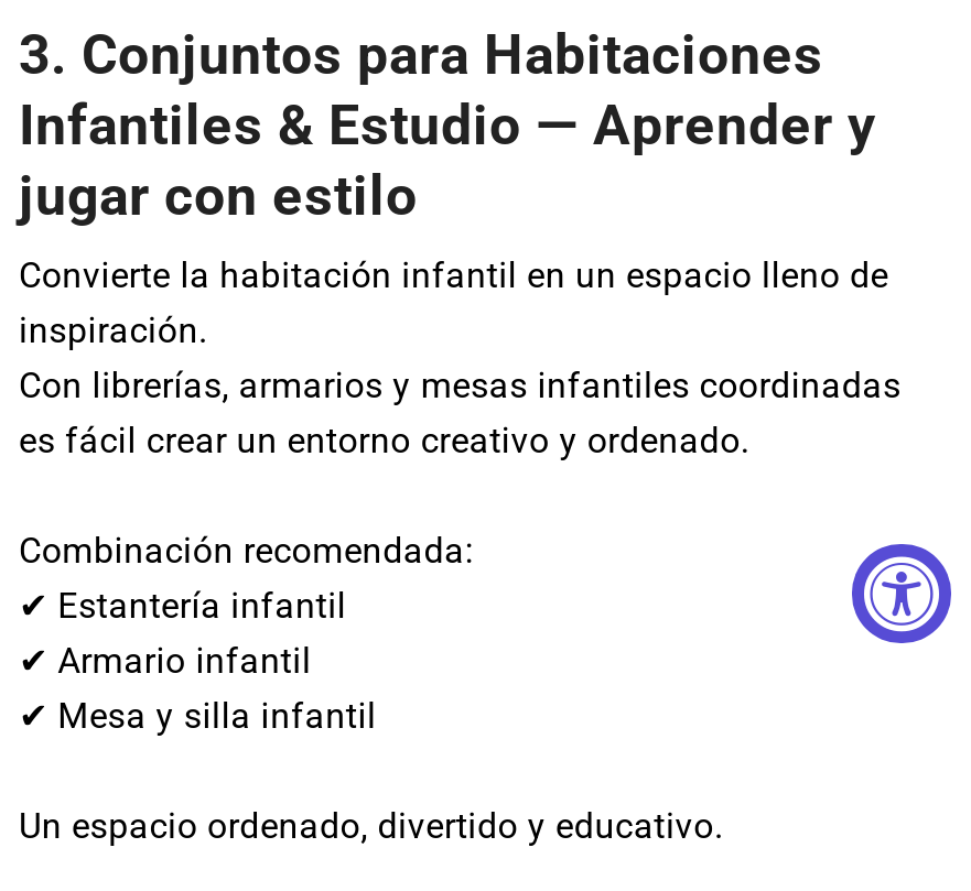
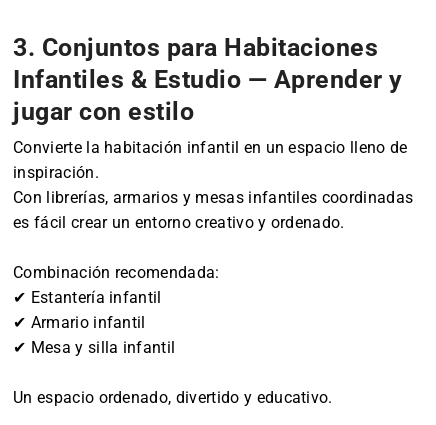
- [image]
